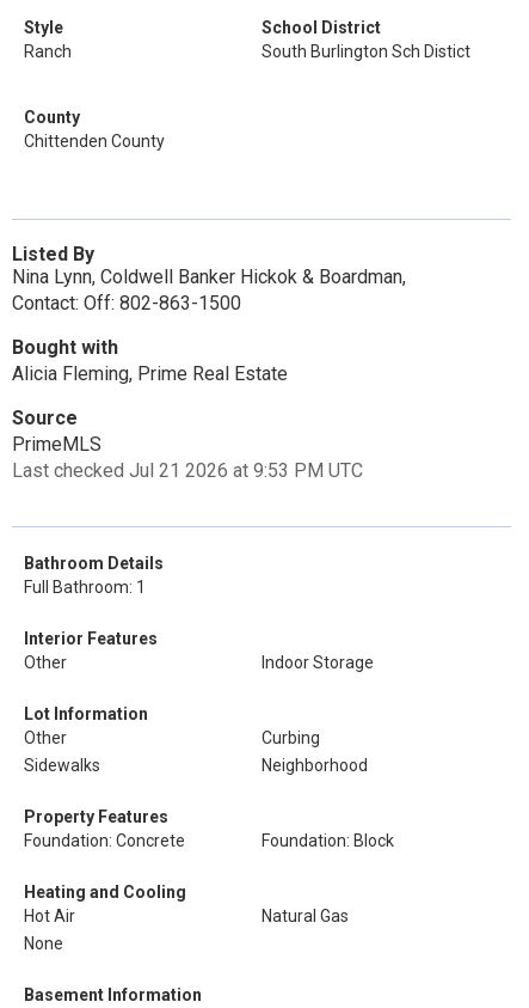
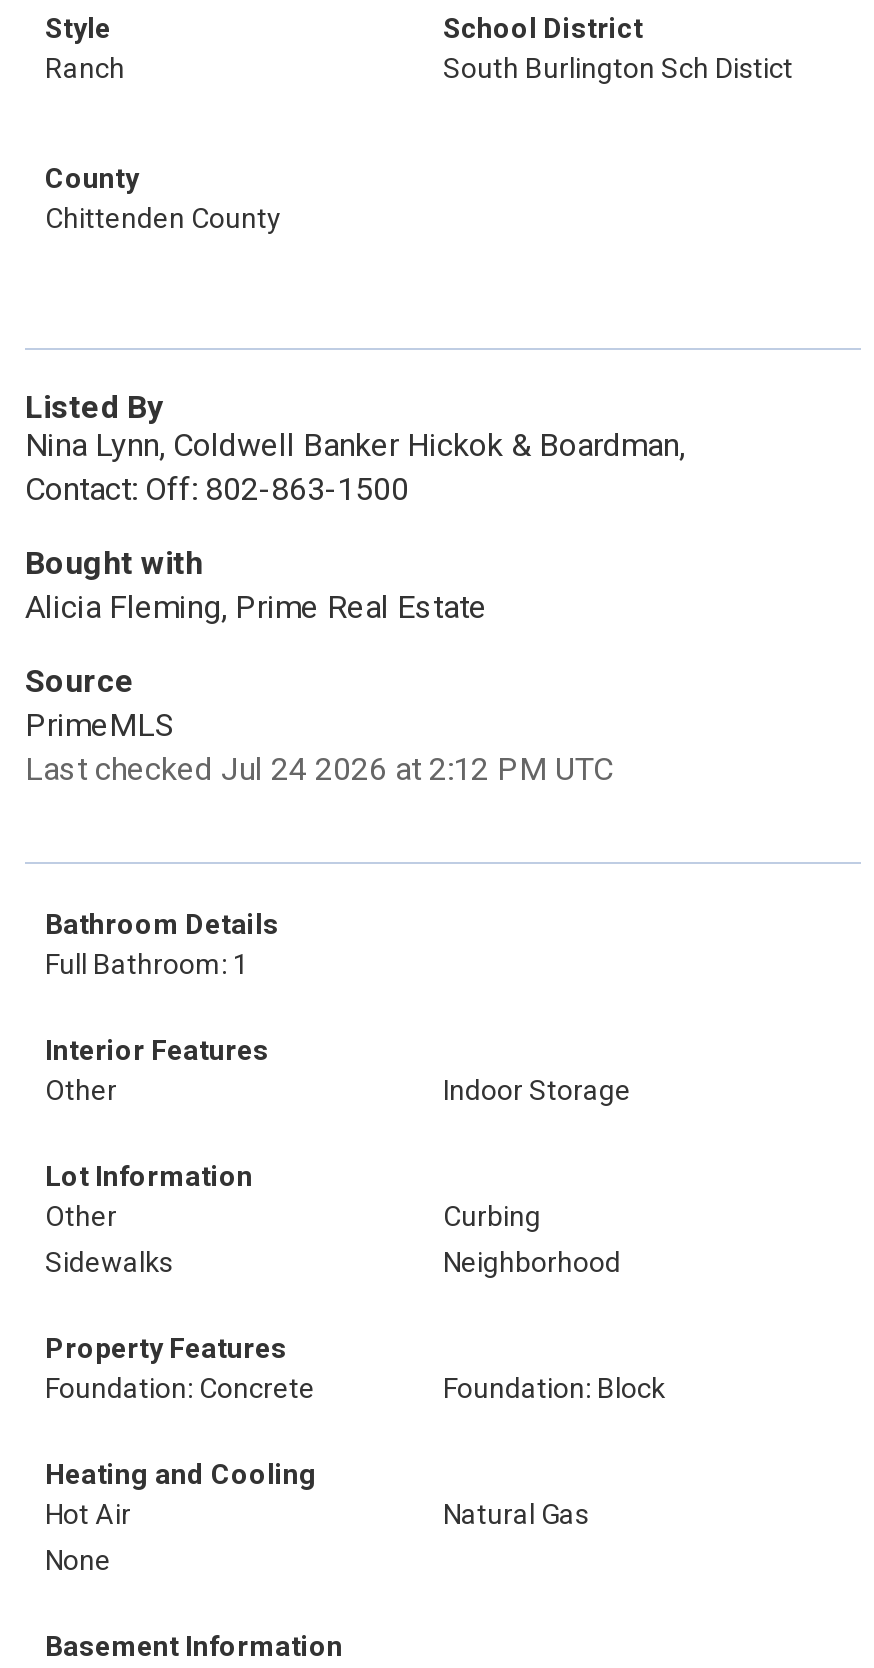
- Last checked Jul 21 2026 at 9:53 PM UTC
+ Last checked Jul 24 2026 at 2:12 PM UTC
